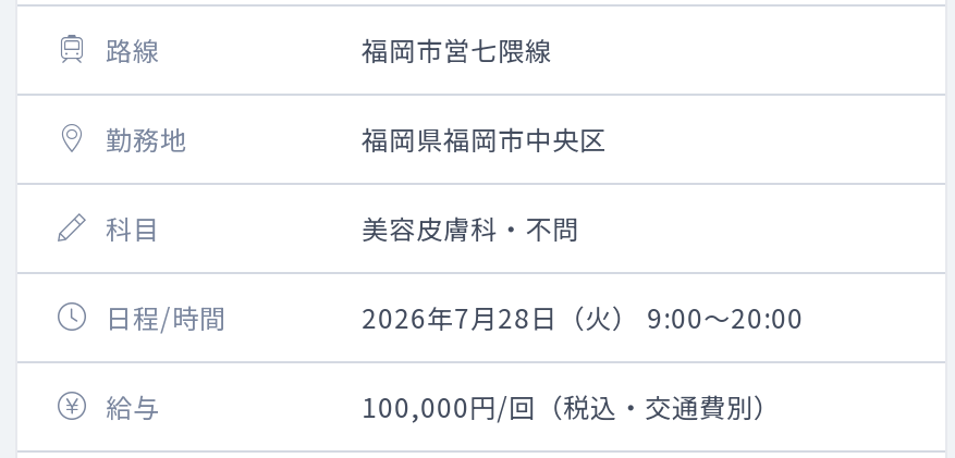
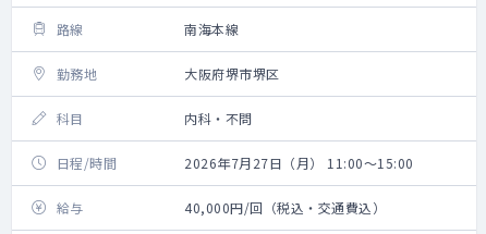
- 福岡市営七隈線
+ 南海本線

- 福岡県福岡市中央区
+ 大阪府堺市堺区

- 美容皮膚科・不問
+ 内科・不問

- 2026年7月28日（火） 9:00～20:00
+ 2026年7月27日（月） 11:00～15:00

- 100,000円/回（税込・交通費別）
+ 40,000円/回（税込・交通費込）
